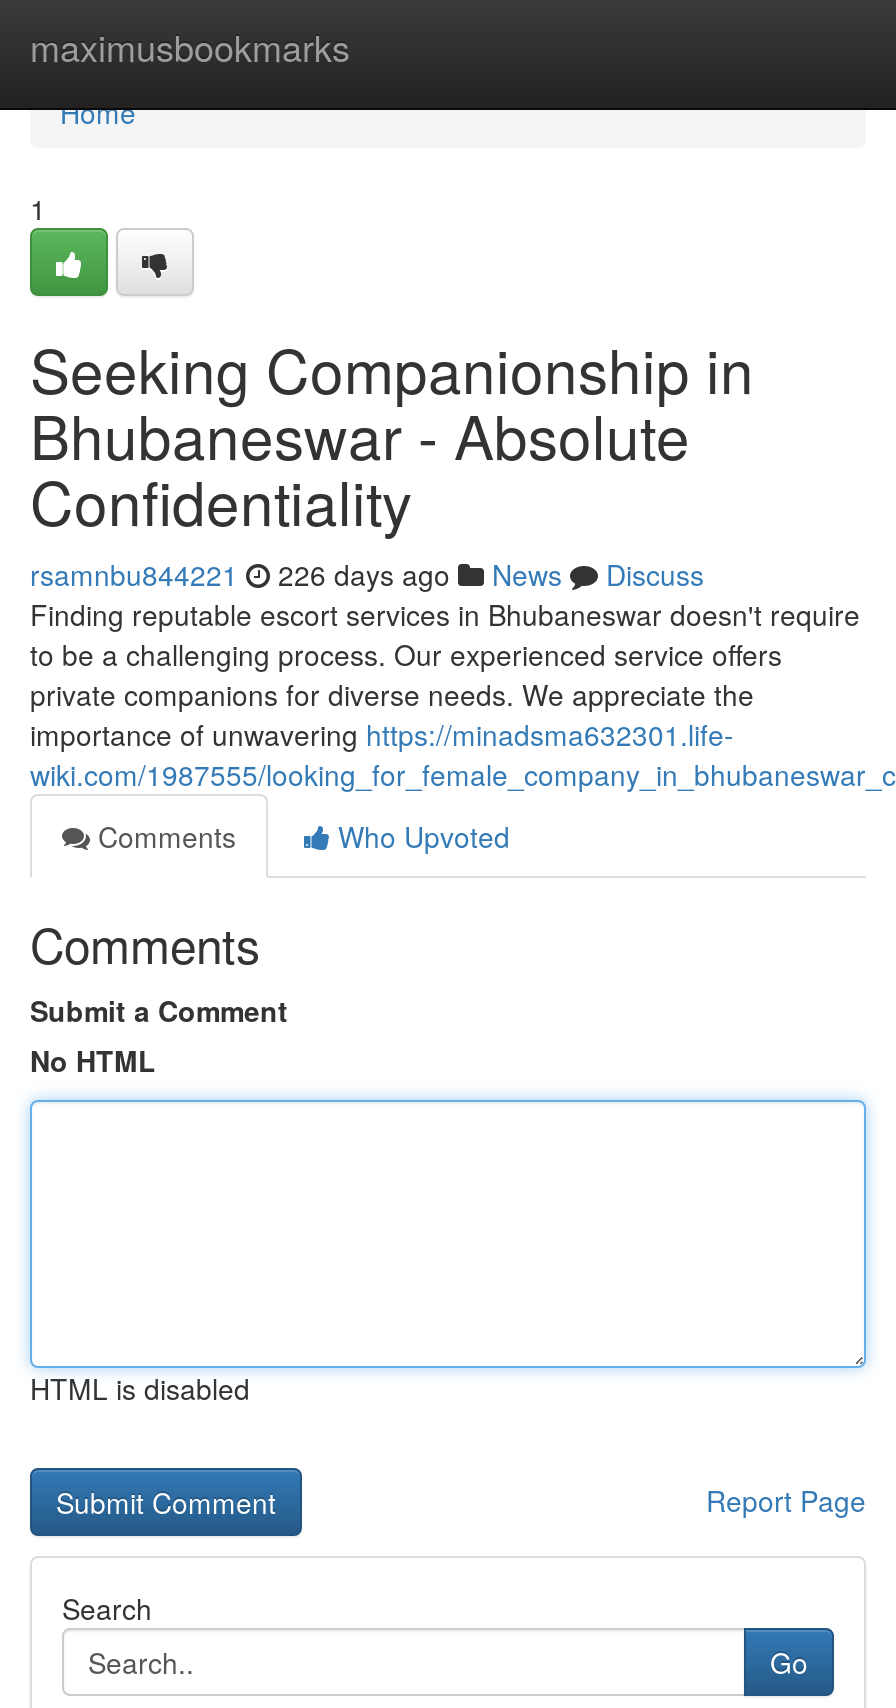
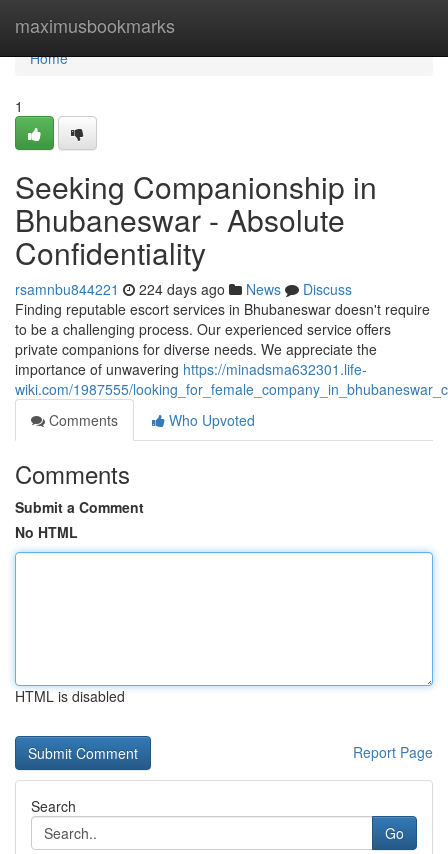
- rsamnbu844221 226 days ago News Discuss
+ rsamnbu844221 224 days ago News Discuss
